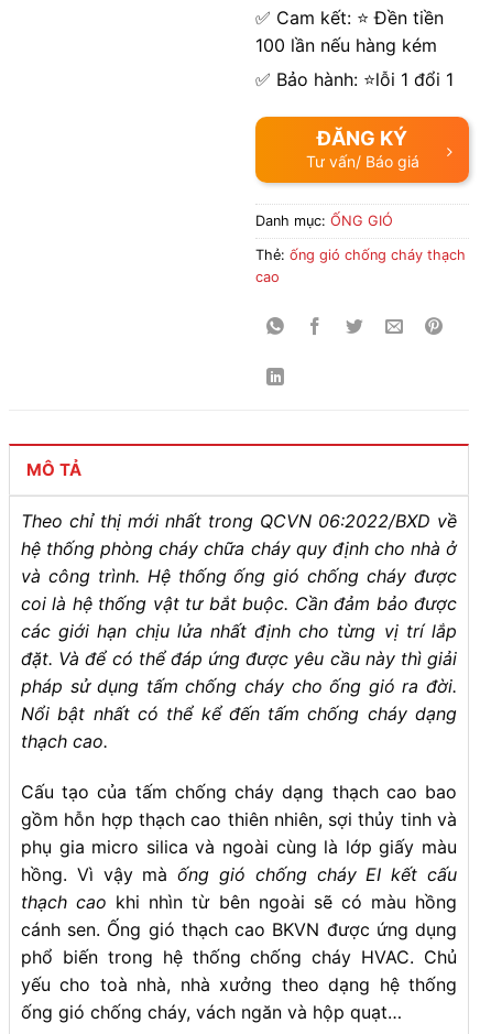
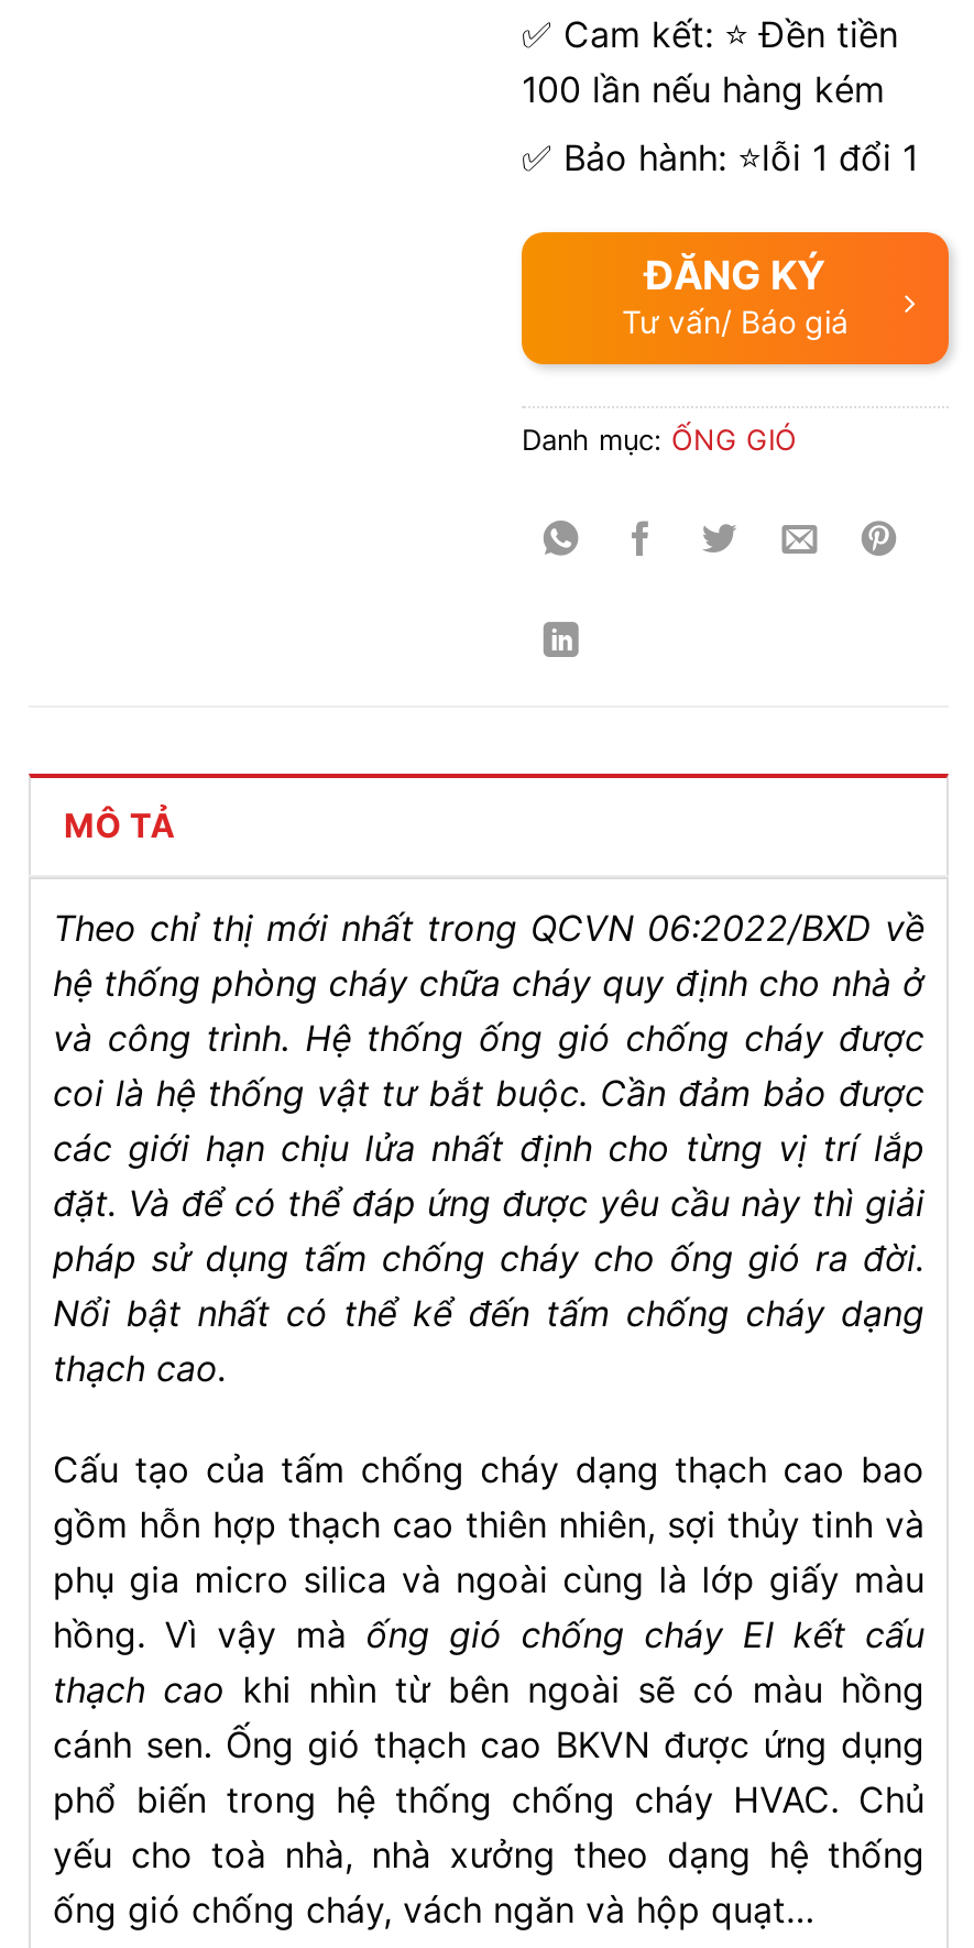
- Thẻ: ống gió chống cháy thạch
- cao
